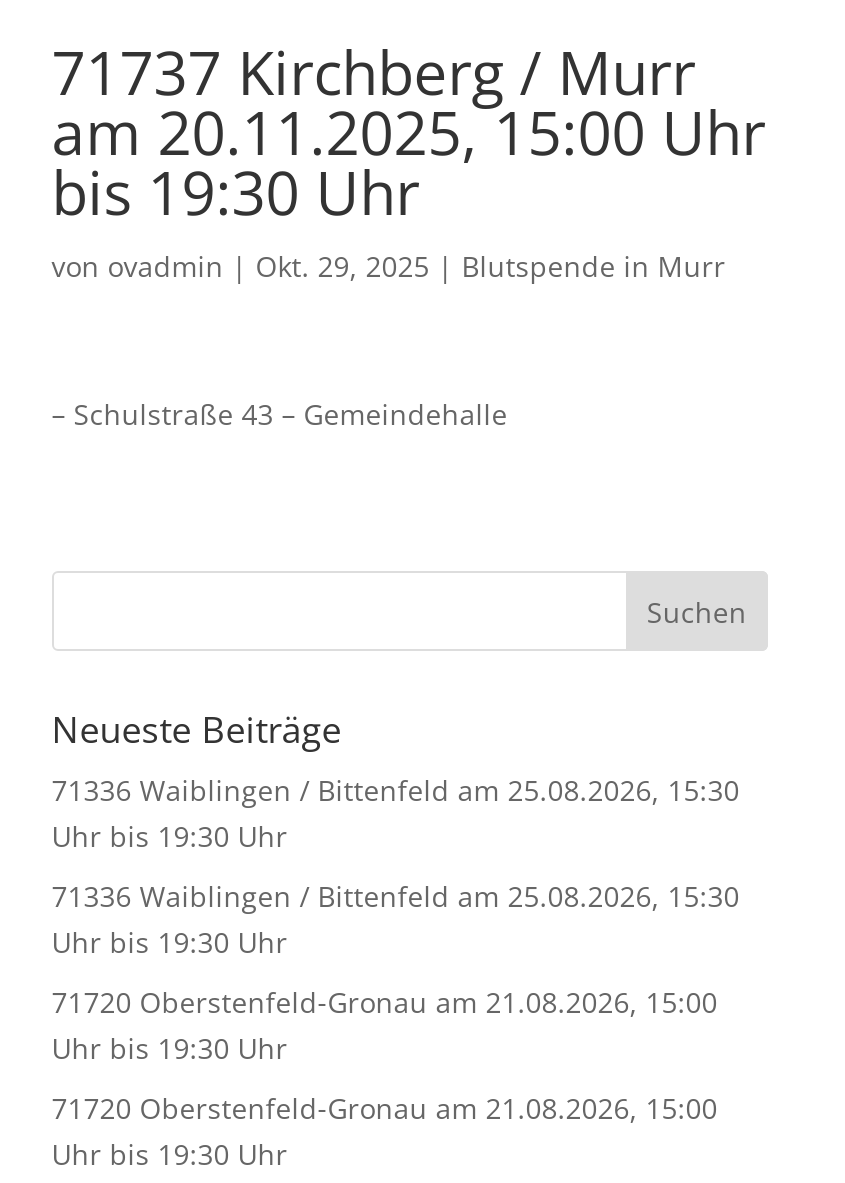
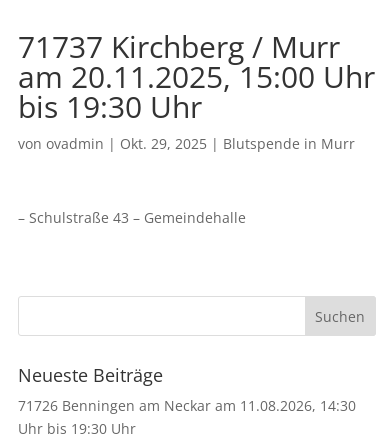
- 71336 Waiblingen / Bittenfeld am 25.08.2026, 15:30
- Uhr bis 19:30 Uhr
- 71336 Waiblingen / Bittenfeld am 25.08.2026, 15:30
- Uhr bis 19:30 Uhr
- 71720 Oberstenfeld-Gronau am 21.08.2026, 15:00
- Uhr bis 19:30 Uhr
- 71720 Oberstenfeld-Gronau am 21.08.2026, 15:00
+ 71726 Benningen am Neckar am 11.08.2026, 14:30
